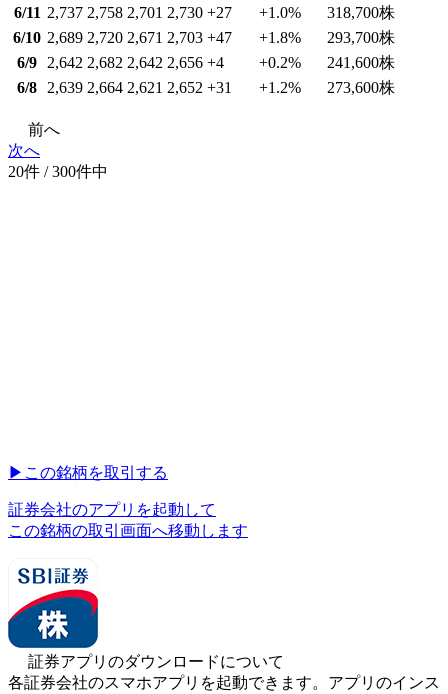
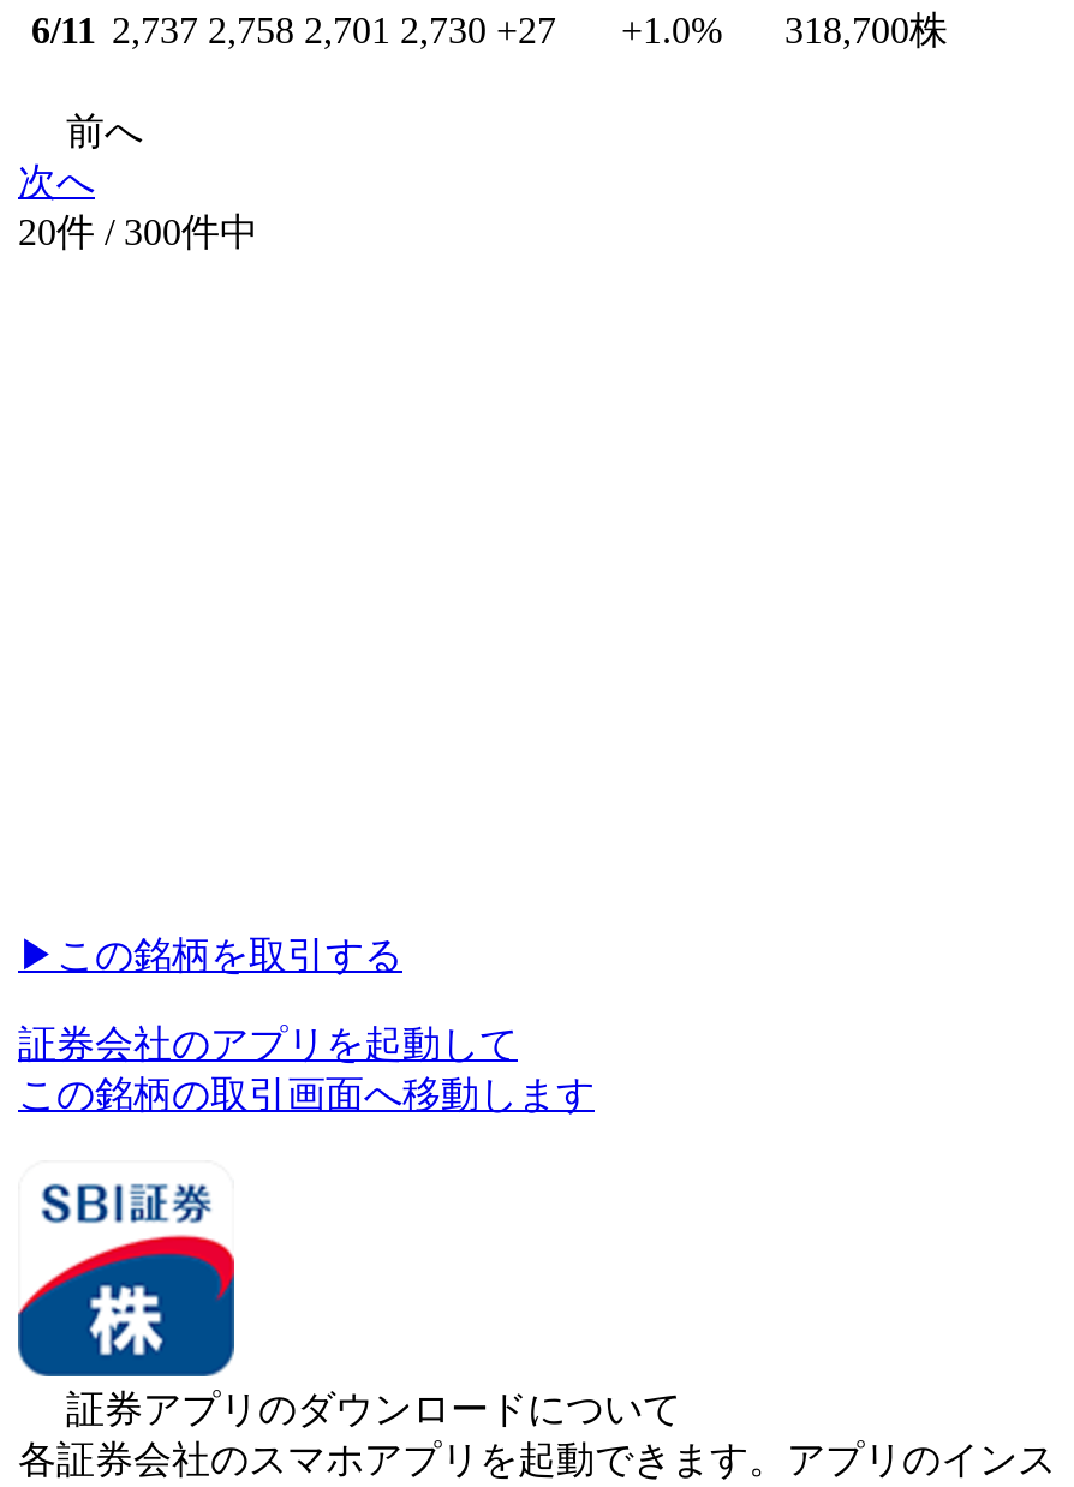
- 6/10 2,689 2,720 2,671 2,703 +47
- +1.8%
- 293,700株
- 6/9 2,642 2,682 2,642 2,656 +4
- +0.2%
- 241,600株
- 6/8 2,639 2,664 2,621 2,652 +31
- +1.2%
- 273,600株
